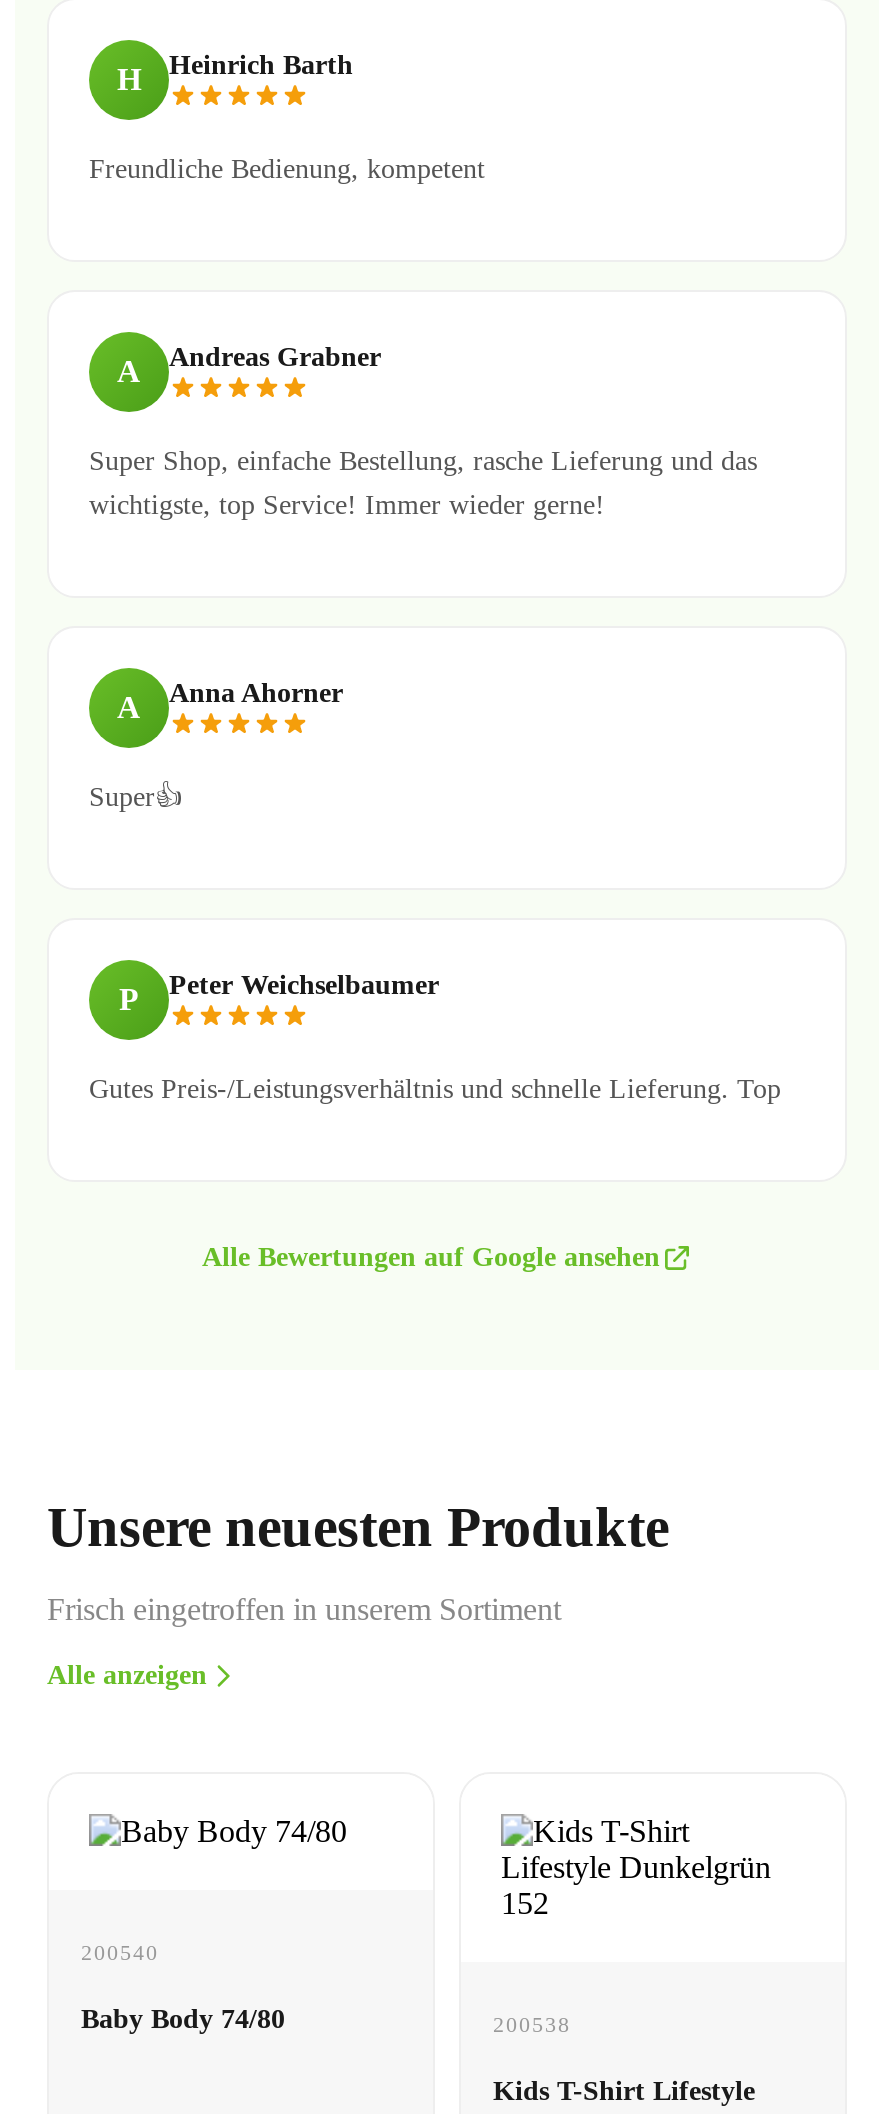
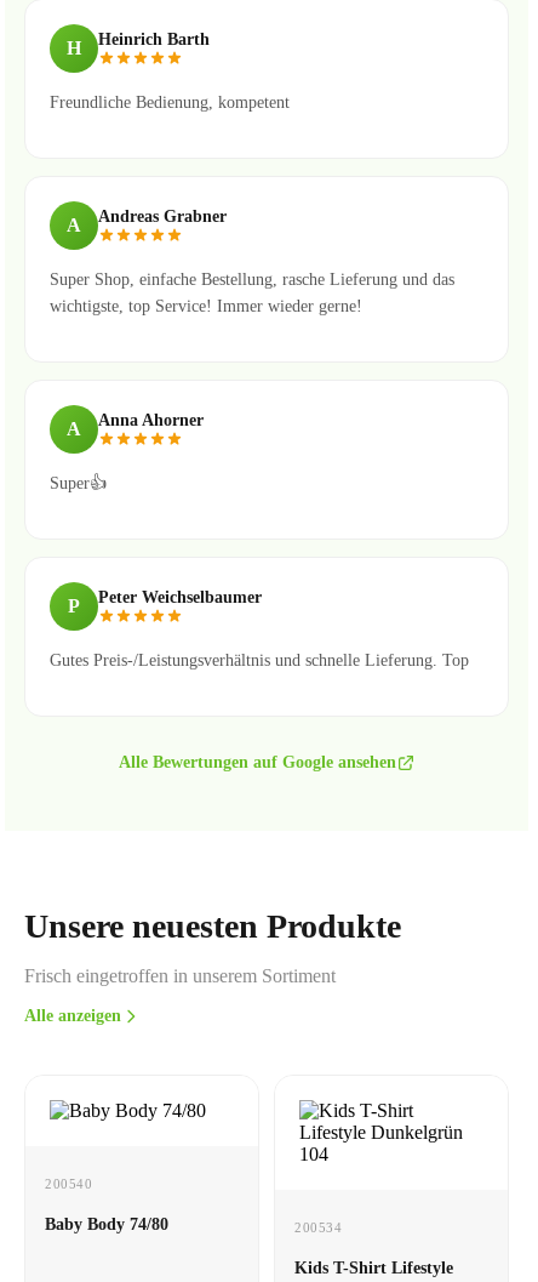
- 200538
+ 200534
